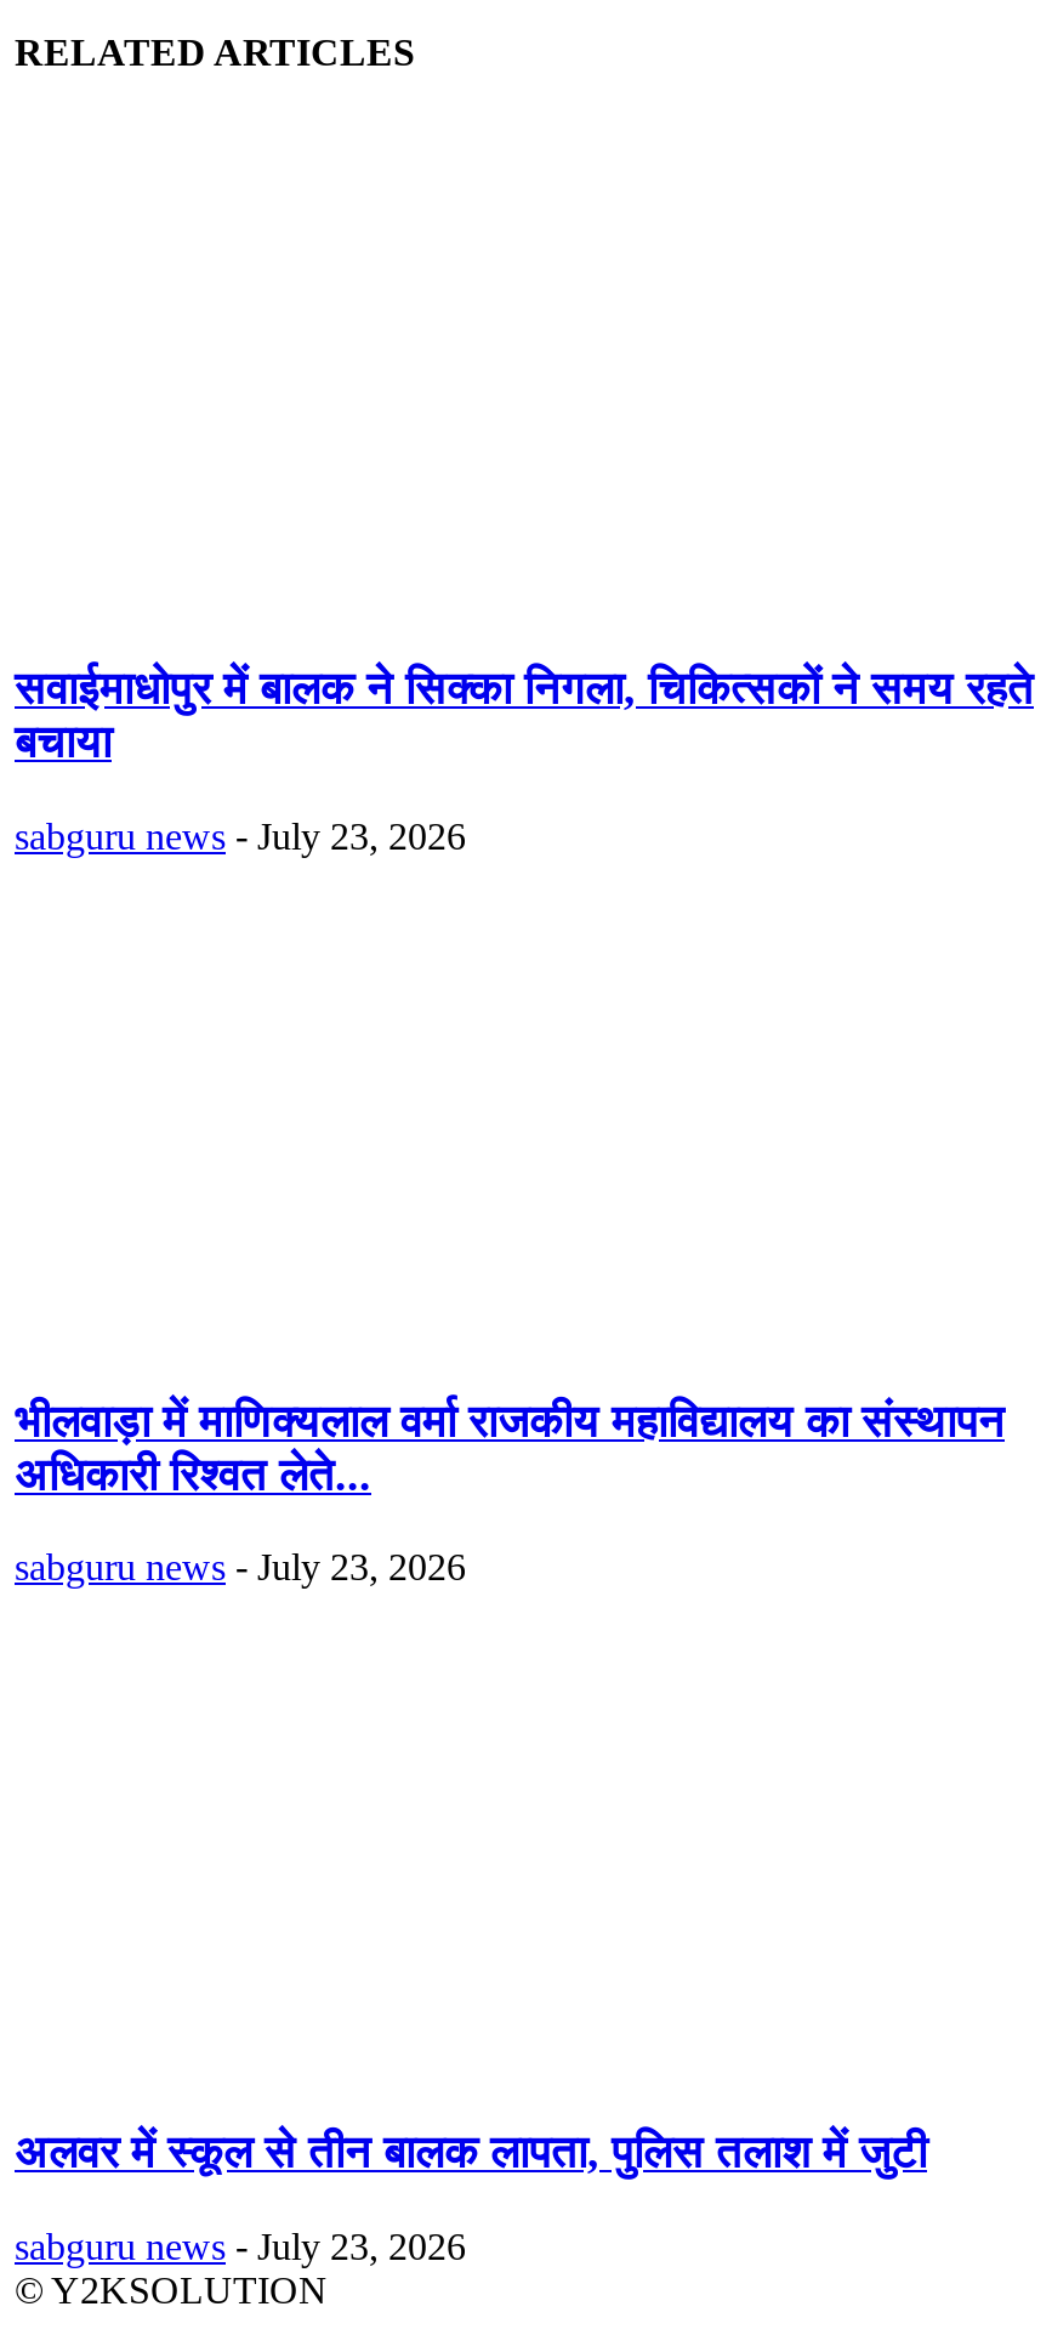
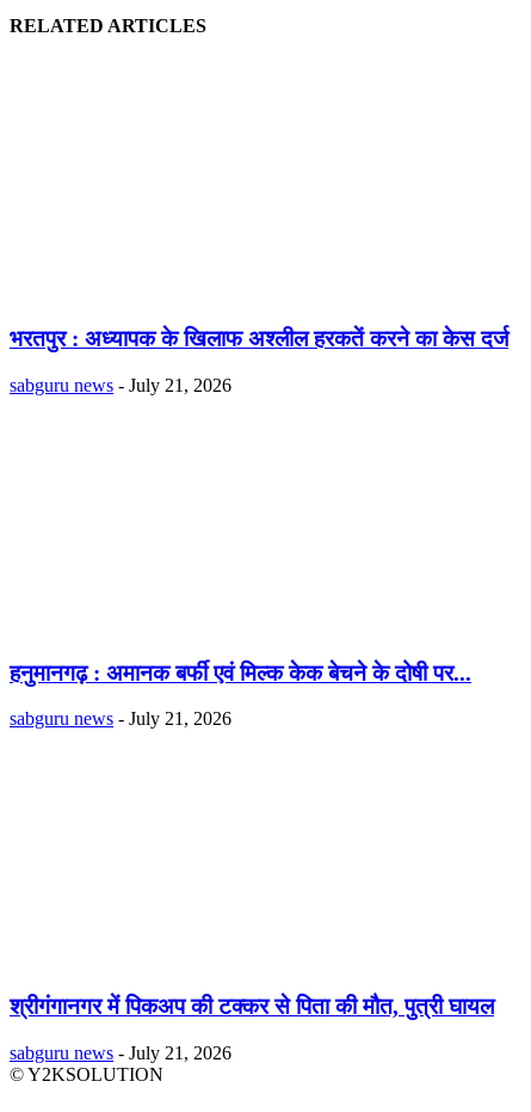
- सवाईमाधोपुर में बालक ने सिक्का निगला, चिकित्सकों ने समय रहते
- बचाया
+ भरतपुर : अध्यापक के खिलाफ अश्लील हरकतें करने का केस दर्ज

- sabguru news - July 23, 2026
+ sabguru news - July 21, 2026

- भीलवाड़ा में माणिक्यलाल वर्मा राजकीय महाविद्यालय का संस्थापन
- अधिकारी रिश्वत लेते...
+ हनुमानगढ़ : अमानक बर्फी एवं मिल्क केक बेचने के दोषी पर...

- sabguru news - July 23, 2026
+ sabguru news - July 21, 2026

- अलवर में स्कूल से तीन बालक लापता, पुलिस तलाश में जुटी
+ श्रीगंगानगर में पिकअप की टक्कर से पिता की मौत, पुत्री घायल

- sabguru news - July 23, 2026
+ sabguru news - July 21, 2026
